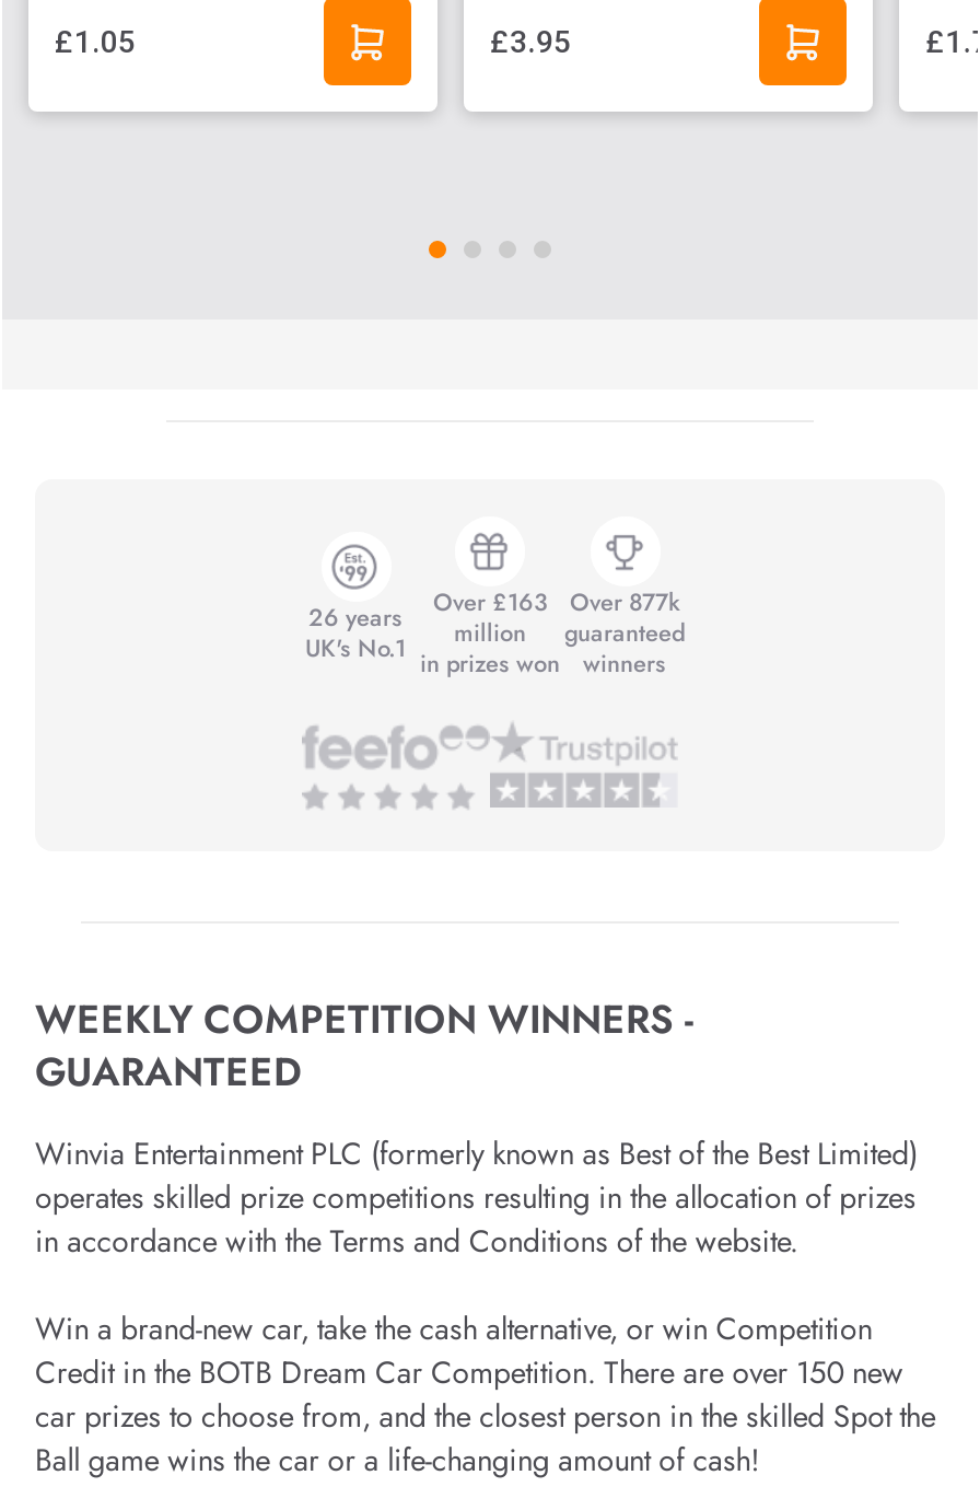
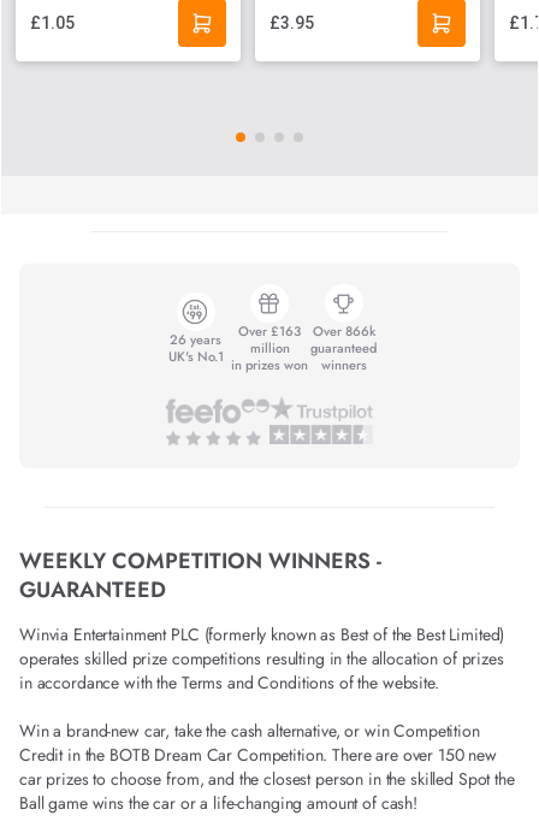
- UK's No.1 26 years in prizes won Over £163 million guaranteed Over 877k winners
+ UK's No.1 26 years in prizes won Over £163 million guaranteed Over 866k winners
